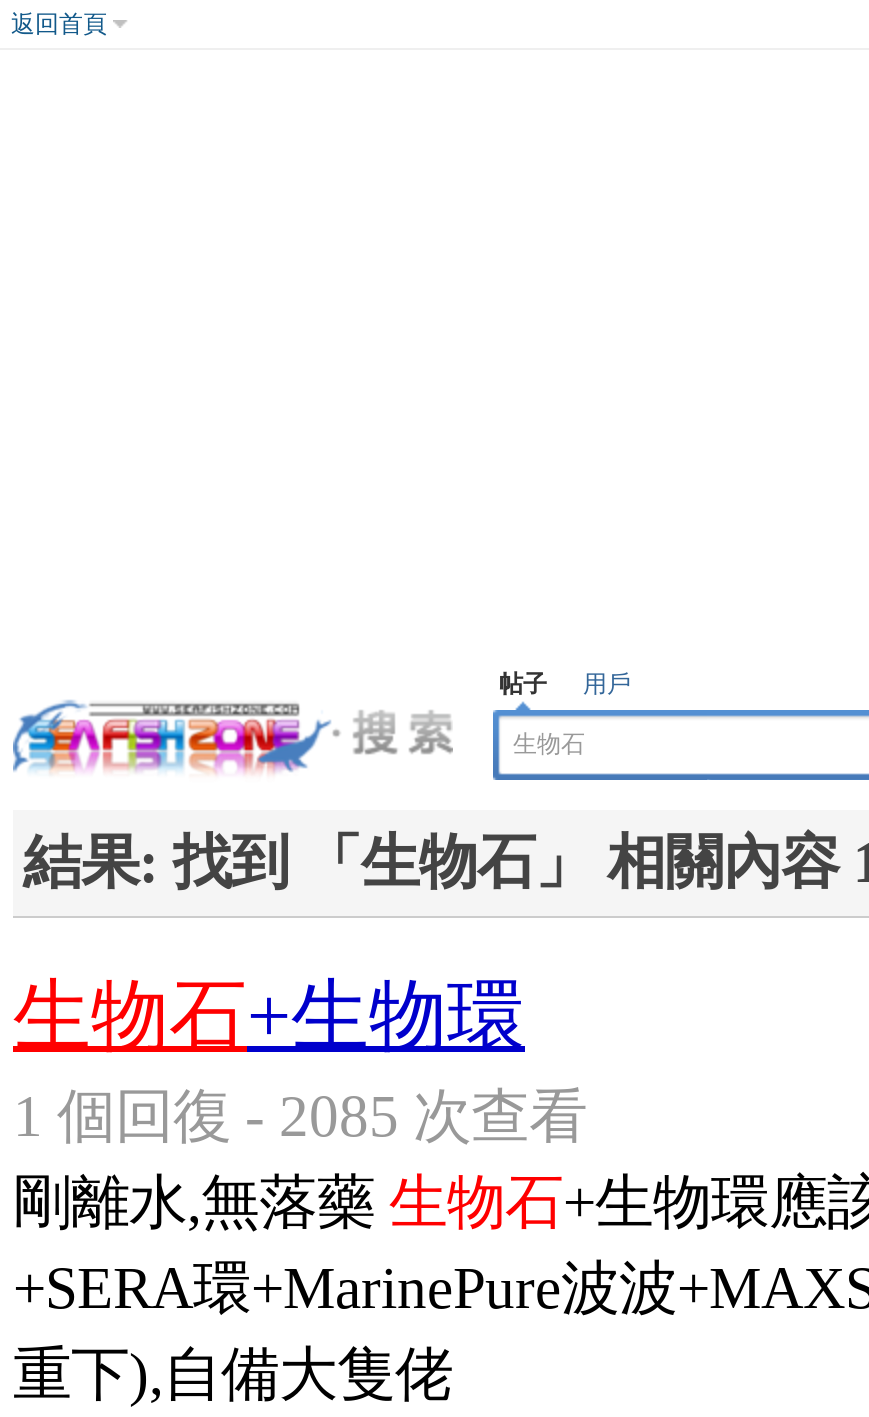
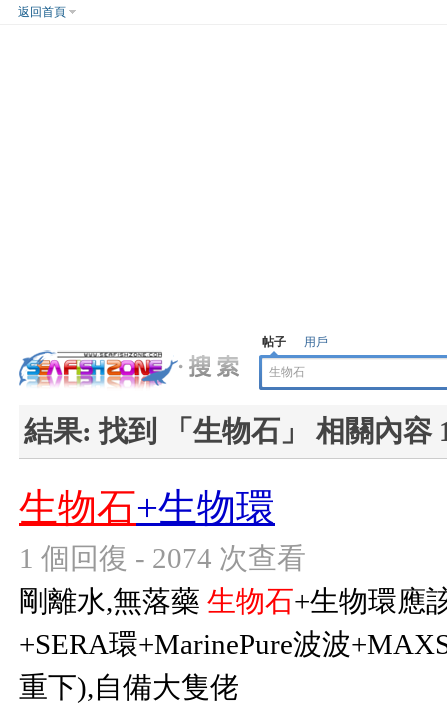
- 1 個回復 - 2085 次查看
+ 1 個回復 - 2074 次查看
